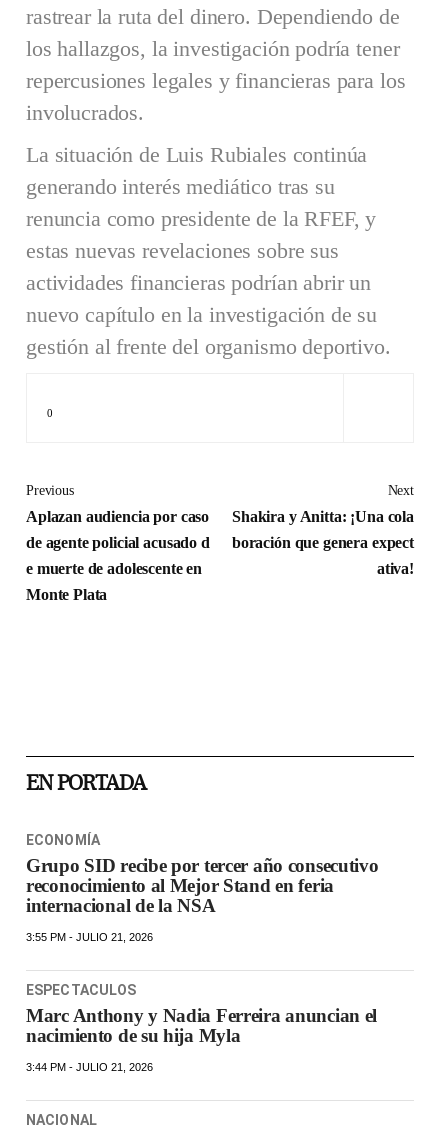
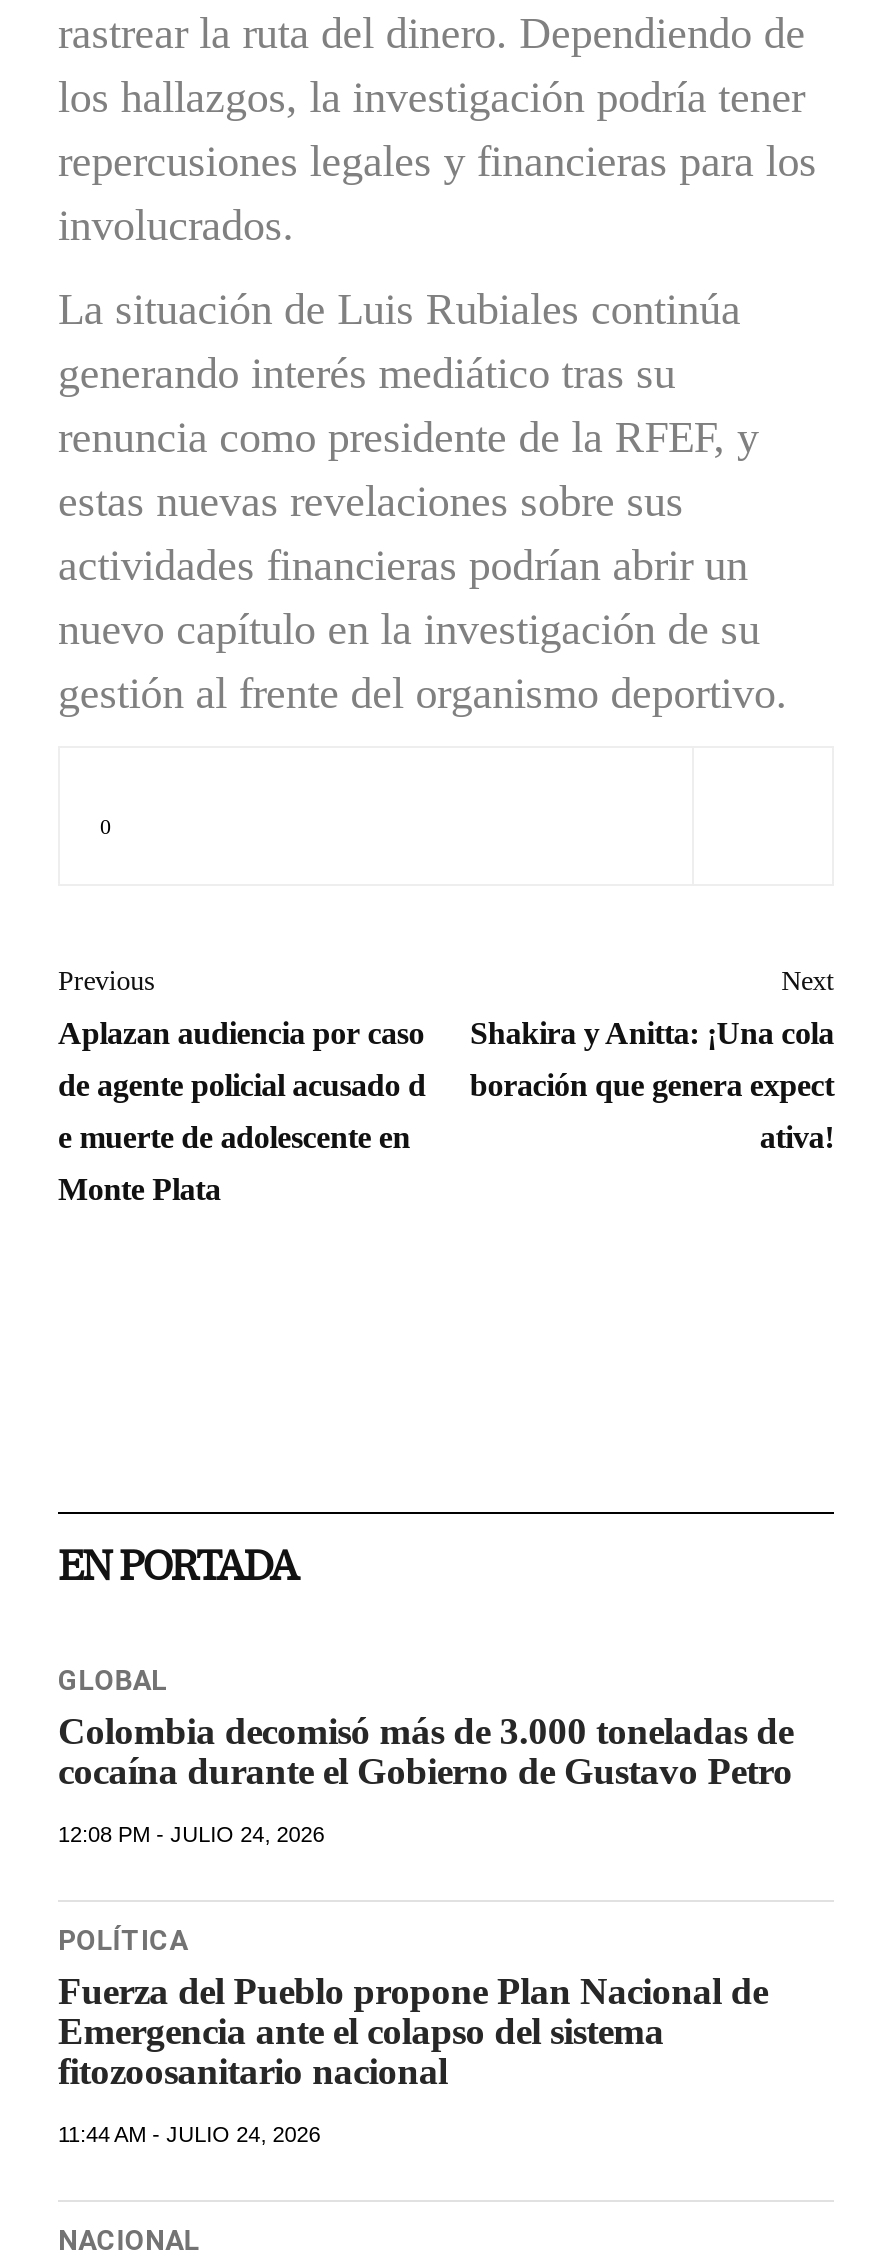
- ECONOMÍA
- Grupo SID recibe por tercer año consecutivo
- reconocimiento al Mejor Stand en feria
- internacional de la NSA
+ GLOBAL
+ Colombia decomisó más de 3.000 toneladas de
+ cocaína durante el Gobierno de Gustavo Petro

- 3:55 PM - JULIO 21, 2026
+ 12:08 PM - JULIO 24, 2026

- ESPECTACULOS
- Marc Anthony y Nadia Ferreira anuncian el
- nacimiento de su hija Myla
+ POLÍTICA
+ Fuerza del Pueblo propone Plan Nacional de
+ Emergencia ante el colapso del sistema
+ fitozoosanitario nacional

- 3:44 PM - JULIO 21, 2026
+ 11:44 AM - JULIO 24, 2026
